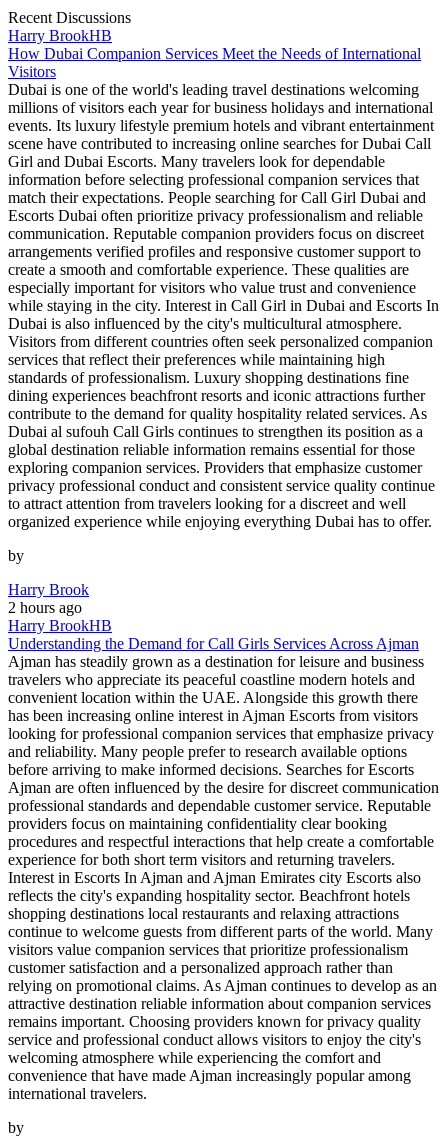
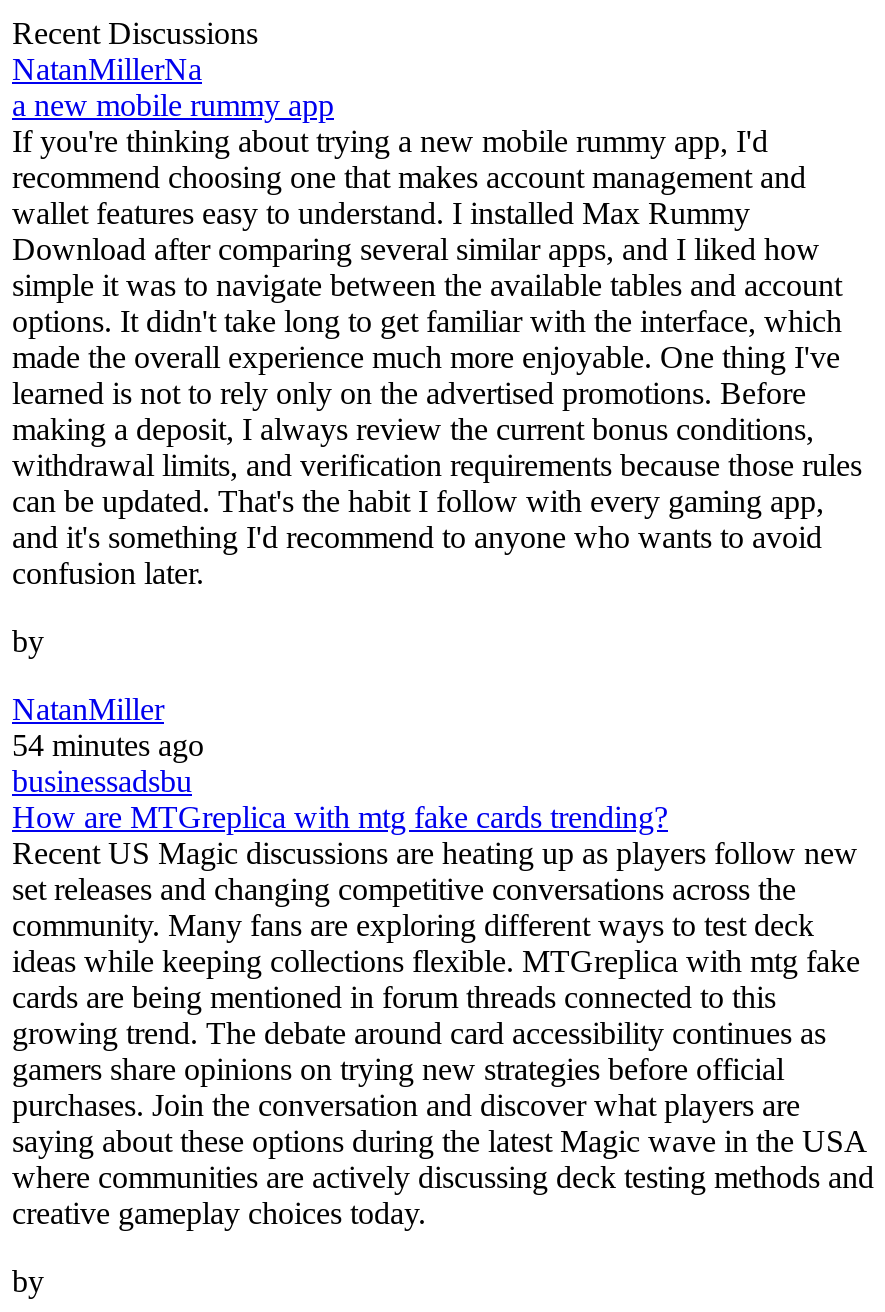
- Harry BrookHB
- How Dubai Companion Services Meet the Needs of International
- Visitors
- Dubai is one of the world's leading travel destinations welcoming
- millions of visitors each year for business holidays and international
- events. Its luxury lifestyle premium hotels and vibrant entertainment
- scene have contributed to increasing online searches for Dubai Call
- Girl and Dubai Escorts. Many travelers look for dependable
- information before selecting professional companion services that
- match their expectations. People searching for Call Girl Dubai and
- Escorts Dubai often prioritize privacy professionalism and reliable
- communication. Reputable companion providers focus on discreet
- arrangements verified profiles and responsive customer support to
- create a smooth and comfortable experience. These qualities are
- especially important for visitors who value trust and convenience
- while staying in the city. Interest in Call Girl in Dubai and Escorts In
- Dubai is also influenced by the city's multicultural atmosphere.
- Visitors from different countries often seek personalized companion
- services that reflect their preferences while maintaining high
- standards of professionalism. Luxury shopping destinations fine
- dining experiences beachfront resorts and iconic attractions further
- contribute to the demand for quality hospitality related services. As
- Dubai al sufouh Call Girls continues to strengthen its position as a
- global destination reliable information remains essential for those
- exploring companion services. Providers that emphasize customer
- privacy professional conduct and consistent service quality continue
- to attract attention from travelers looking for a discreet and well
- organized experience while enjoying everything Dubai has to offer.
+ NatanMillerNa
+ a new mobile rummy app
+ If you're thinking about trying a new mobile rummy app, I'd
+ recommend choosing one that makes account management and
+ wallet features easy to understand. I installed Max Rummy
+ Download after comparing several similar apps, and I liked how
+ simple it was to navigate between the available tables and account
+ options. It didn't take long to get familiar with the interface, which
+ made the overall experience much more enjoyable. One thing I've
+ learned is not to rely only on the advertised promotions. Before
+ making a deposit, I always review the current bonus conditions,
+ withdrawal limits, and verification requirements because those rules
+ can be updated. That's the habit I follow with every gaming app,
+ and it's something I'd recommend to anyone who wants to avoid
+ confusion later.

- Harry Brook
- 2 hours ago
- Harry BrookHB
- Understanding the Demand for Call Girls Services Across Ajman
- Ajman has steadily grown as a destination for leisure and business
- travelers who appreciate its peaceful coastline modern hotels and
- convenient location within the UAE. Alongside this growth there
- has been increasing online interest in Ajman Escorts from visitors
- looking for professional companion services that emphasize privacy
- and reliability. Many people prefer to research available options
- before arriving to make informed decisions. Searches for Escorts
- Ajman are often influenced by the desire for discreet communication
- professional standards and dependable customer service. Reputable
- providers focus on maintaining confidentiality clear booking
- procedures and respectful interactions that help create a comfortable
- experience for both short term visitors and returning travelers.
- Interest in Escorts In Ajman and Ajman Emirates city Escorts also
- reflects the city's expanding hospitality sector. Beachfront hotels
- shopping destinations local restaurants and relaxing attractions
- continue to welcome guests from different parts of the world. Many
- visitors value companion services that prioritize professionalism
- customer satisfaction and a personalized approach rather than
- relying on promotional claims. As Ajman continues to develop as an
- attractive destination reliable information about companion services
- remains important. Choosing providers known for privacy quality
- service and professional conduct allows visitors to enjoy the city's
- welcoming atmosphere while experiencing the comfort and
- convenience that have made Ajman increasingly popular among
- international travelers.
+ NatanMiller
+ 54 minutes ago
+ businessadsbu
+ How are MTGreplica with mtg fake cards trending?
+ Recent US Magic discussions are heating up as players follow new
+ set releases and changing competitive conversations across the
+ community. Many fans are exploring different ways to test deck
+ ideas while keeping collections flexible. MTGreplica with mtg fake
+ cards are being mentioned in forum threads connected to this
+ growing trend. The debate around card accessibility continues as
+ gamers share opinions on trying new strategies before official
+ purchases. Join the conversation and discover what players are
+ saying about these options during the latest Magic wave in the USA
+ where communities are actively discussing deck testing methods and
+ creative gameplay choices today.
